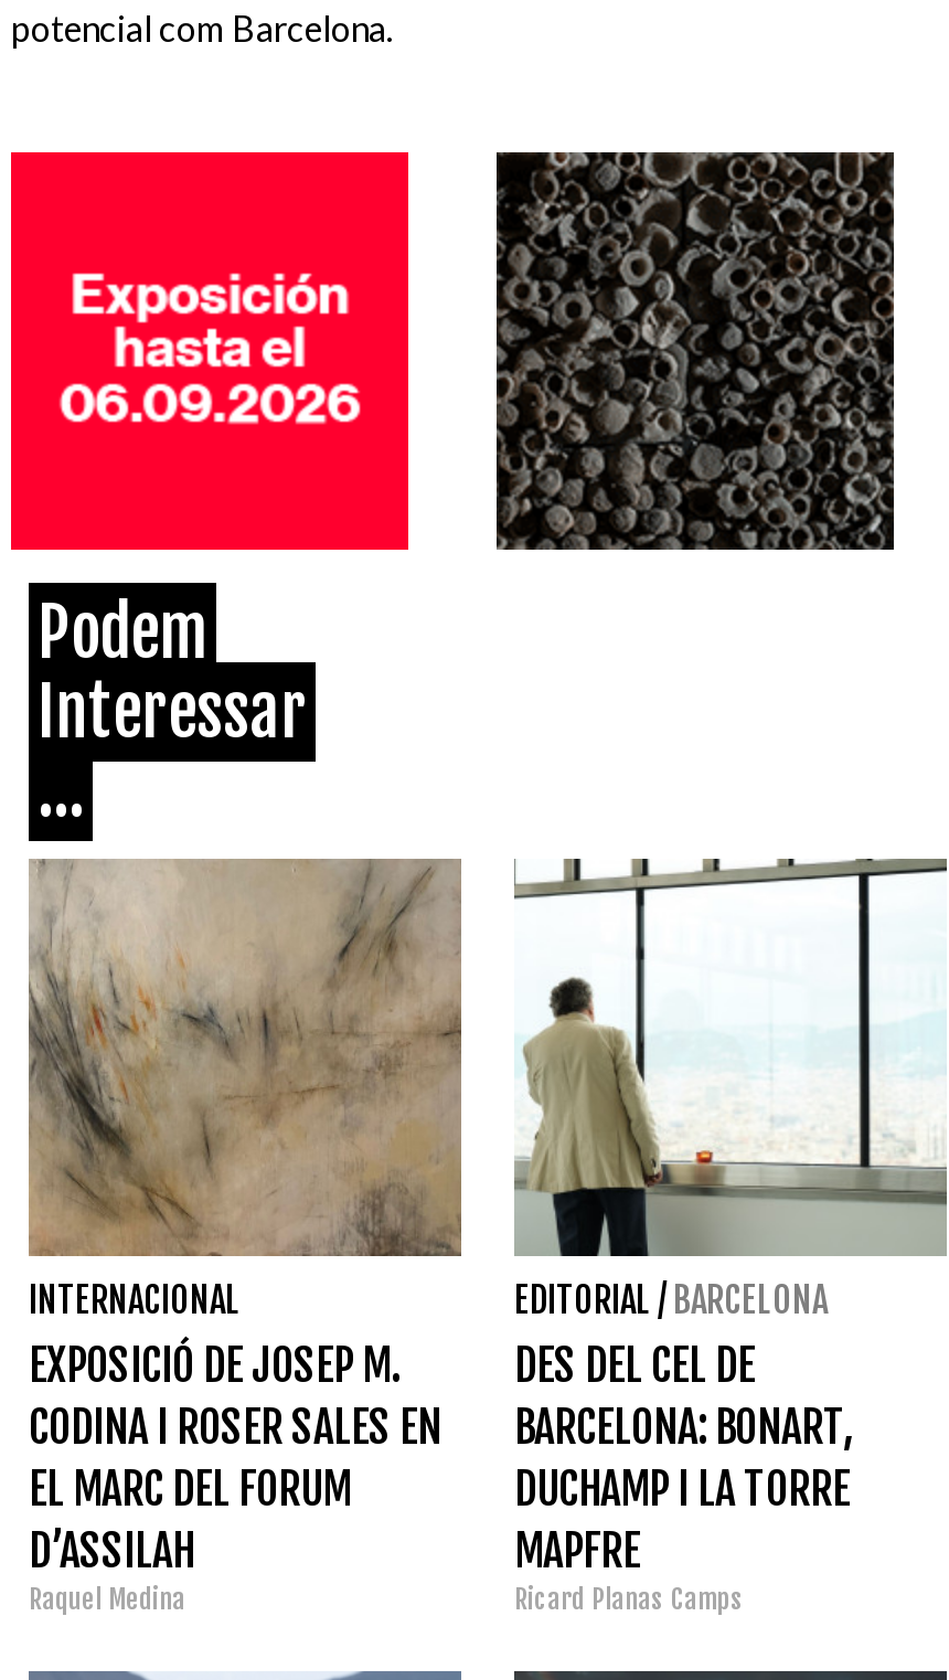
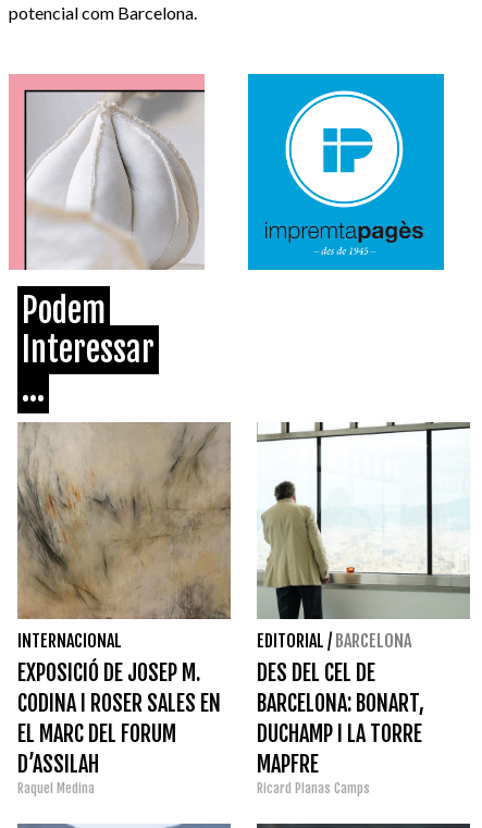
- [image]
+ [image]

- [image]
+ [image]
